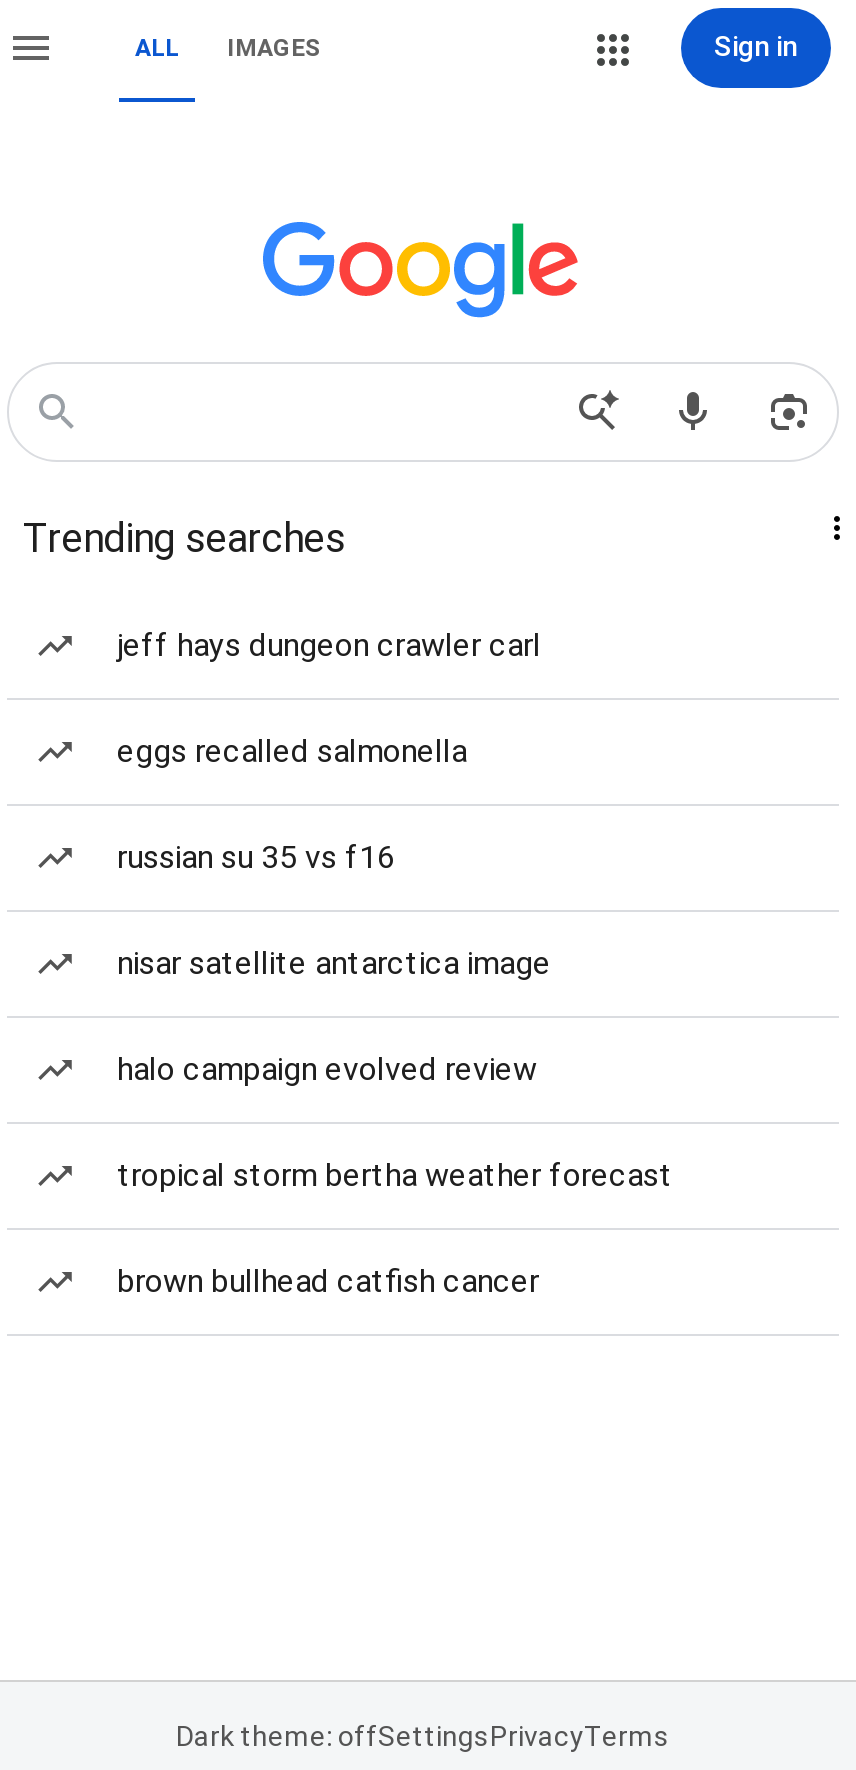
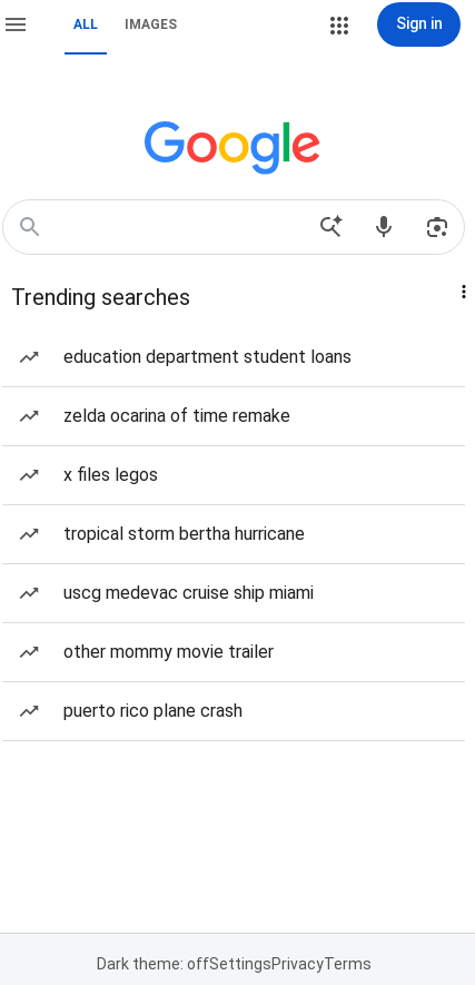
- jeff hays dungeon crawler carl
+ education department student loans

- eggs recalled salmonella
+ zelda ocarina of time remake

- russian su 35 vs f16
+ x files legos

- nisar satellite antarctica image
+ tropical storm bertha hurricane

- halo campaign evolved review
+ uscg medevac cruise ship miami

- tropical storm bertha weather forecast
+ other mommy movie trailer

- brown bullhead catfish cancer
+ puerto rico plane crash
